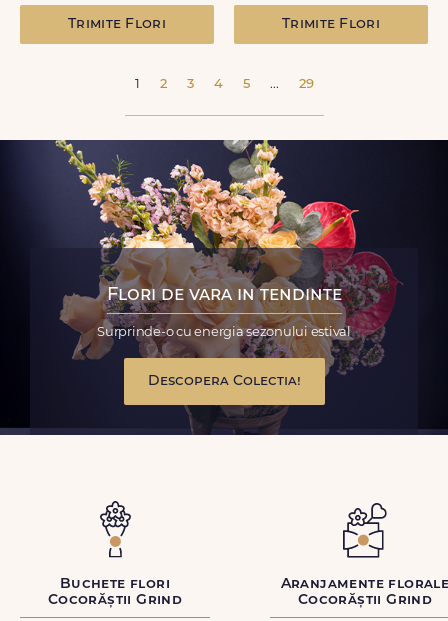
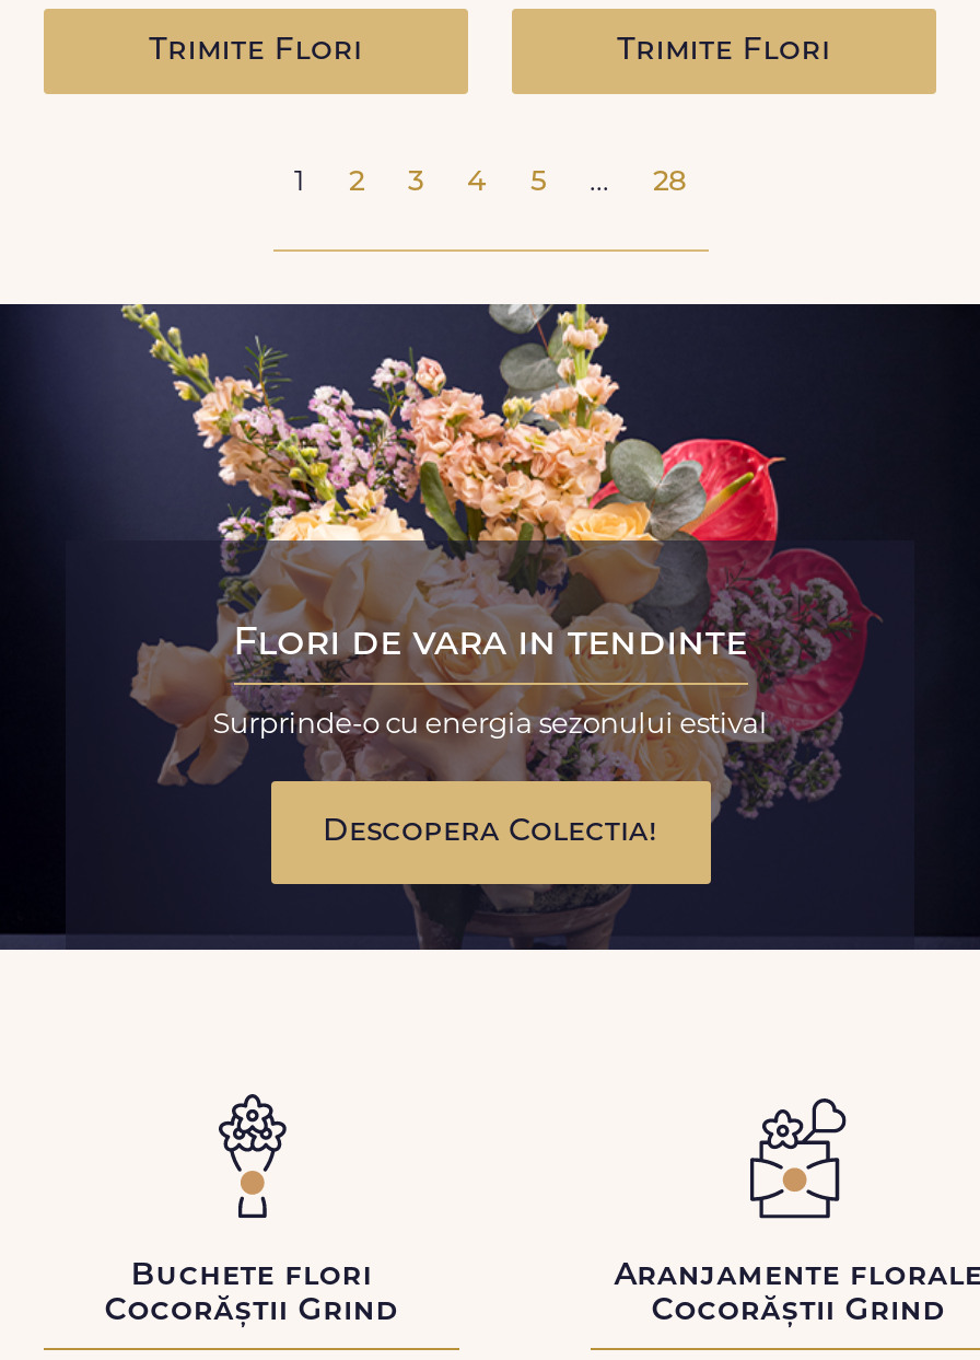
- 29
+ 28
